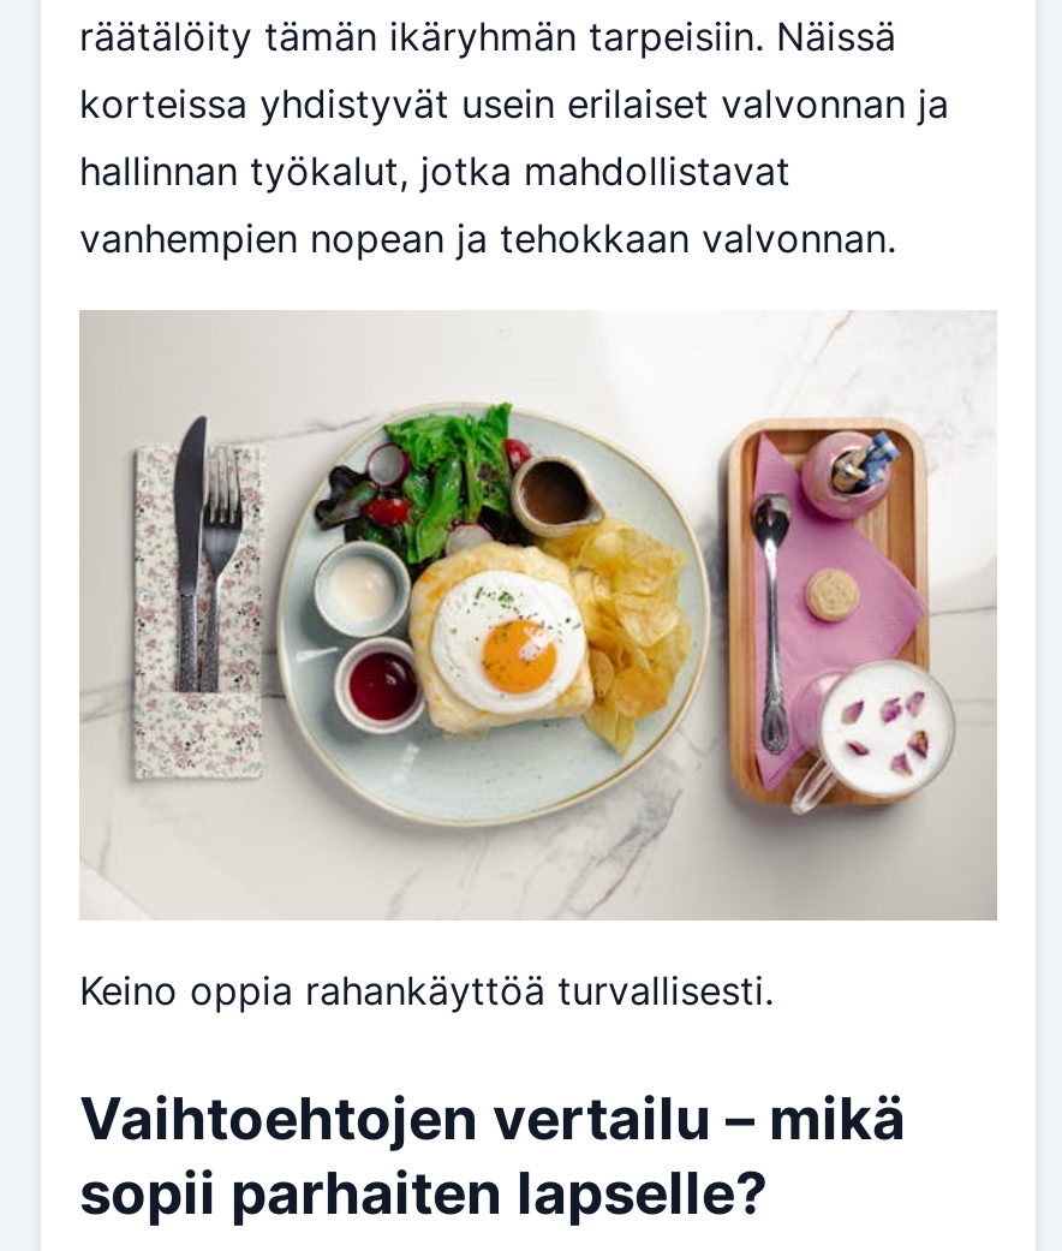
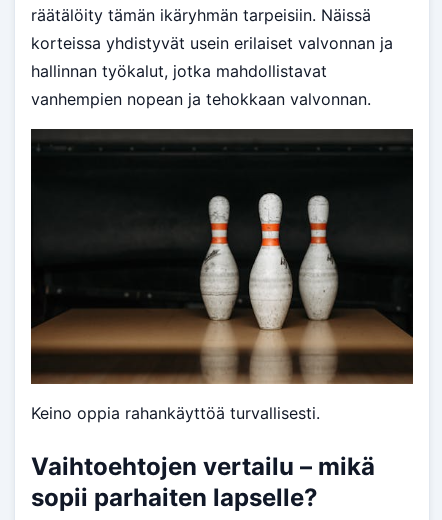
- [image]
+ [image]
